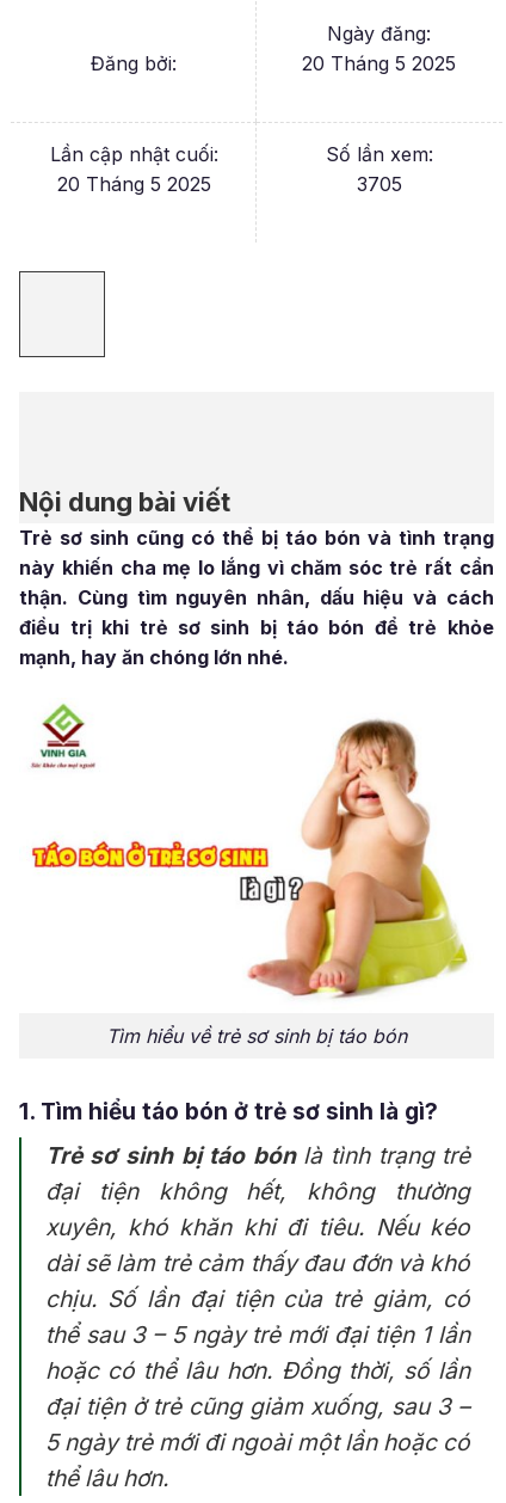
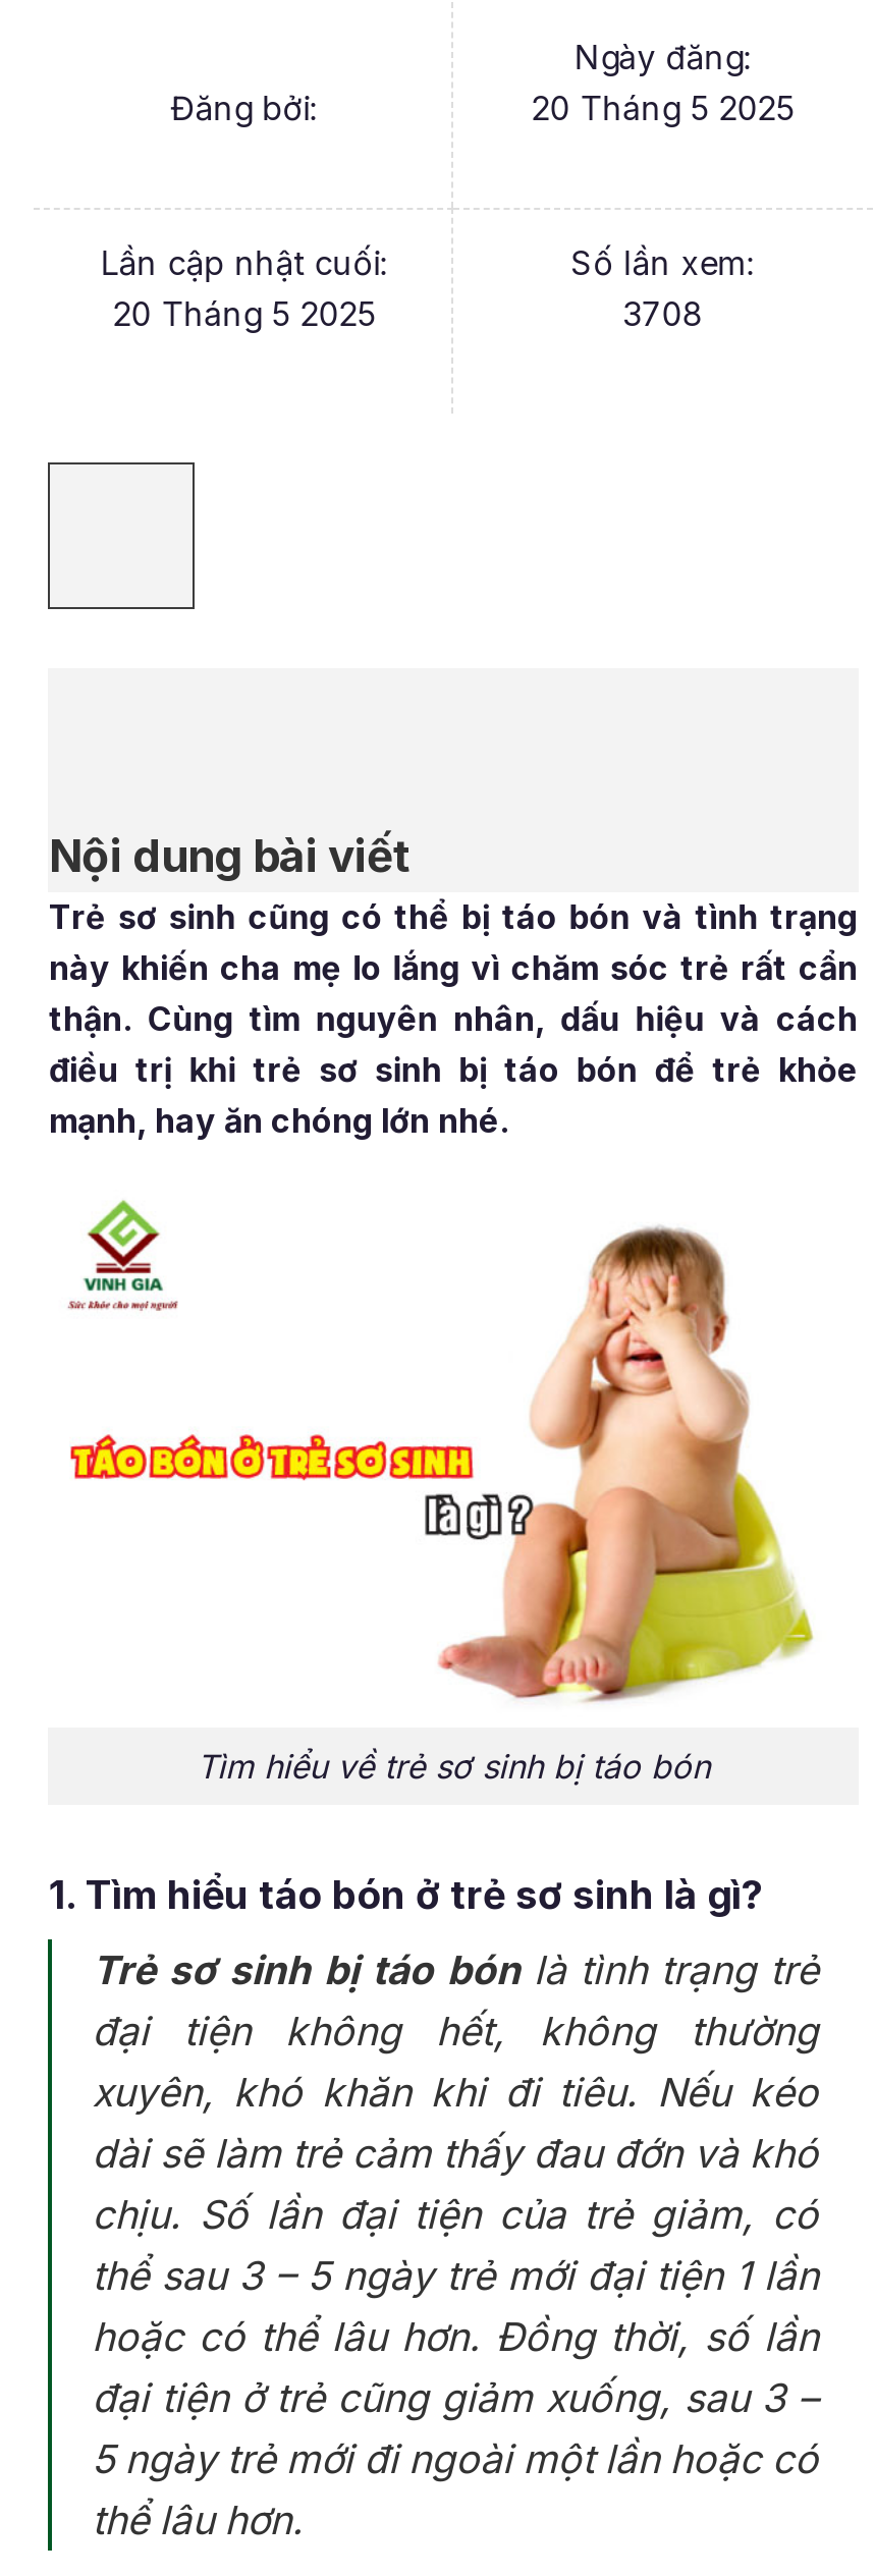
- 3705
+ 3708
